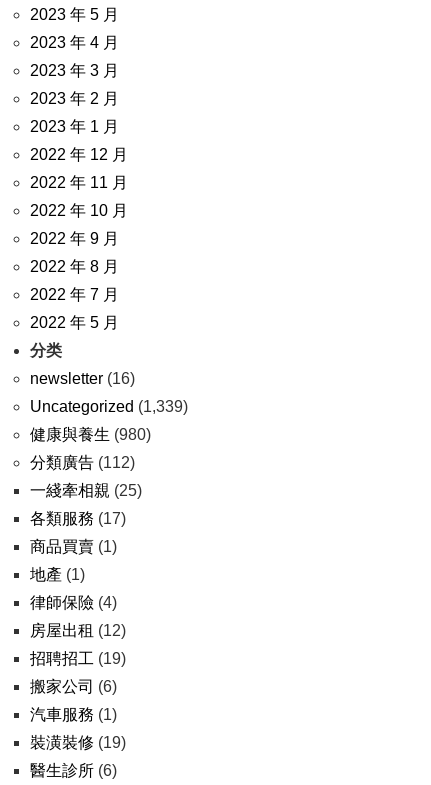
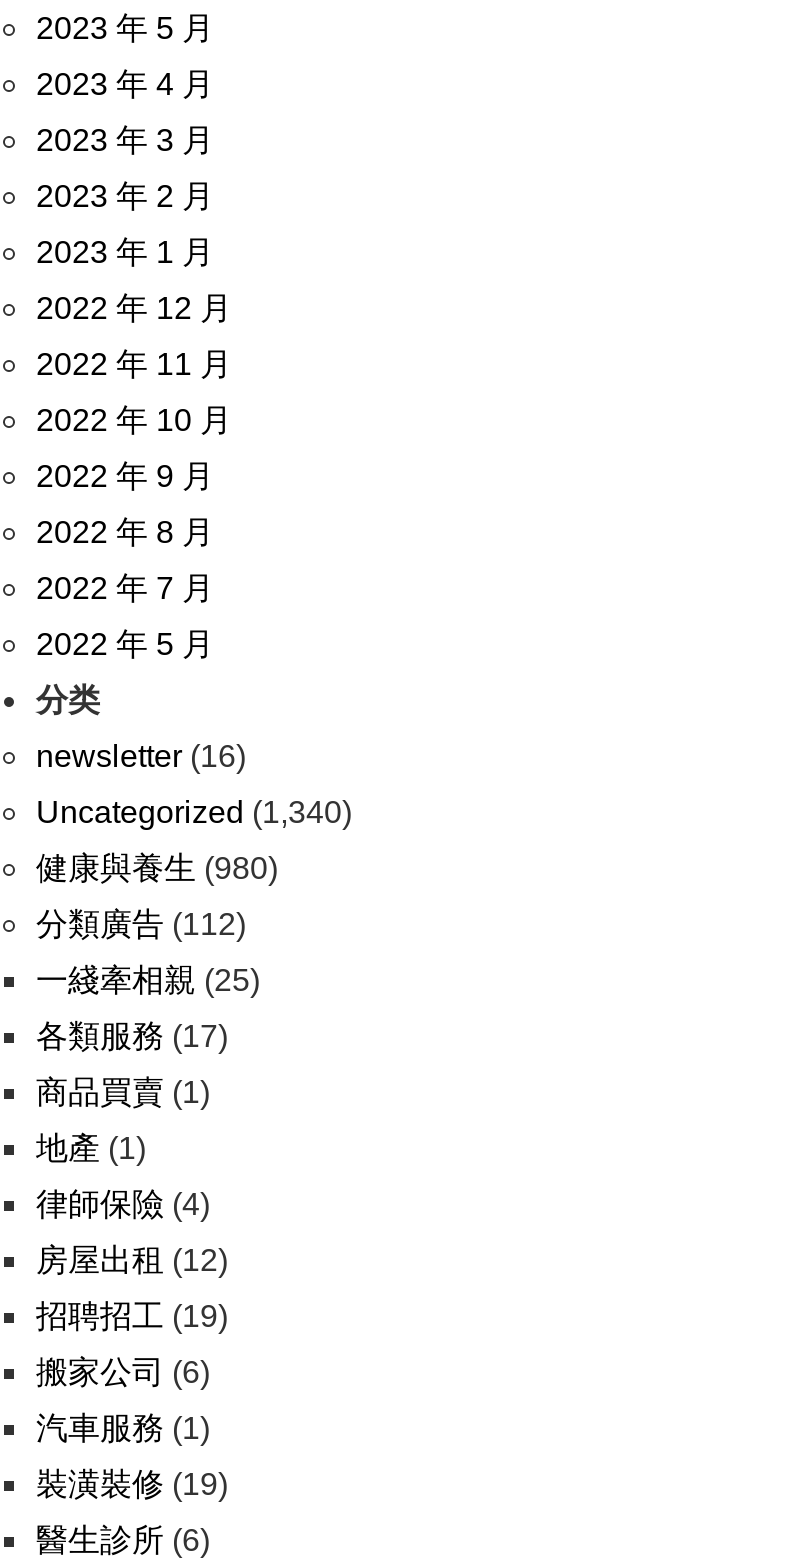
- Uncategorized (1,339)
+ Uncategorized (1,340)
